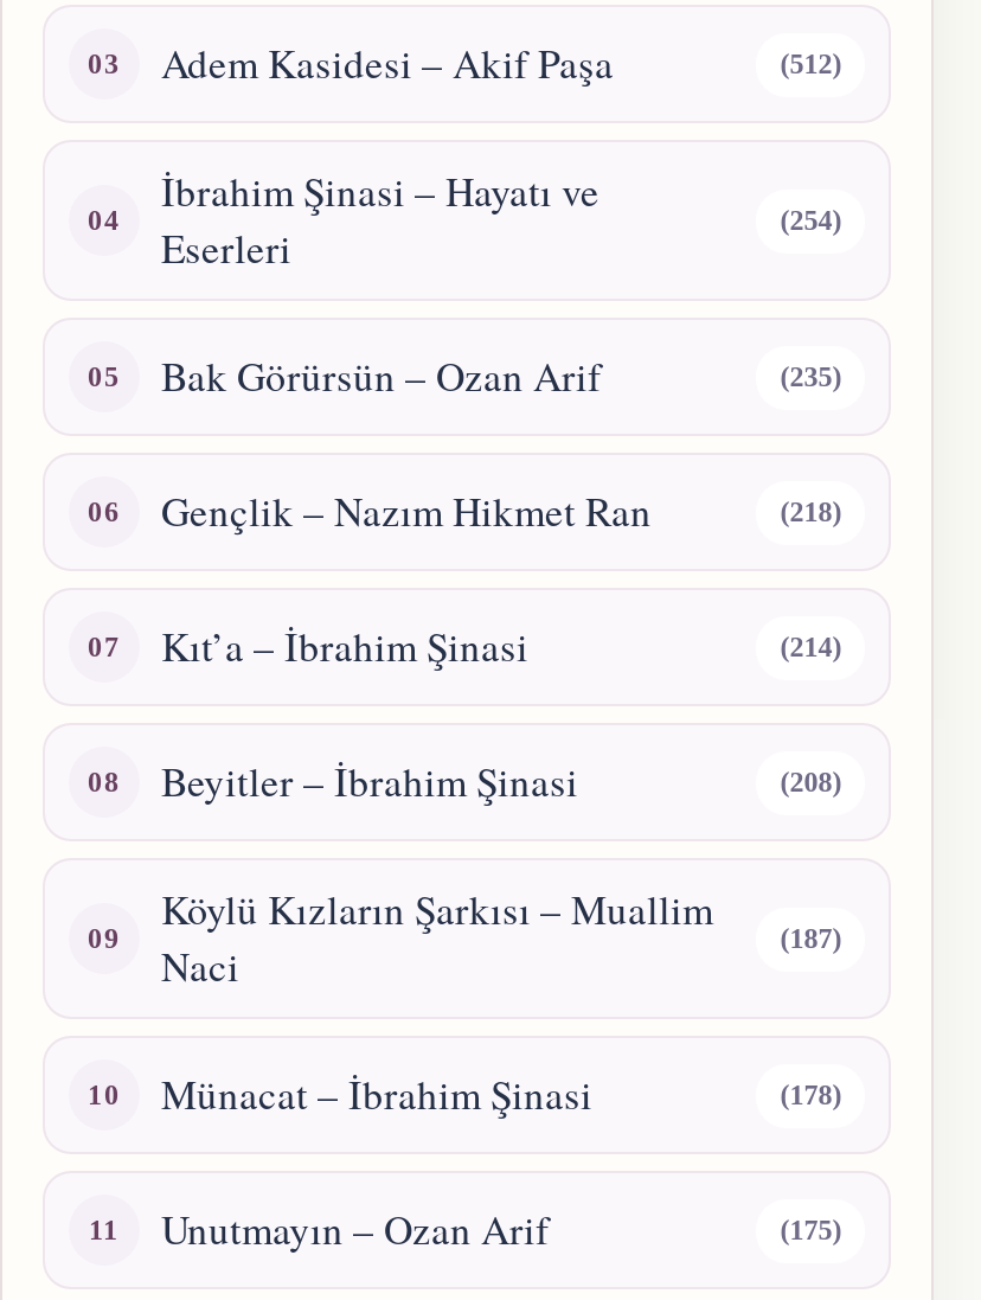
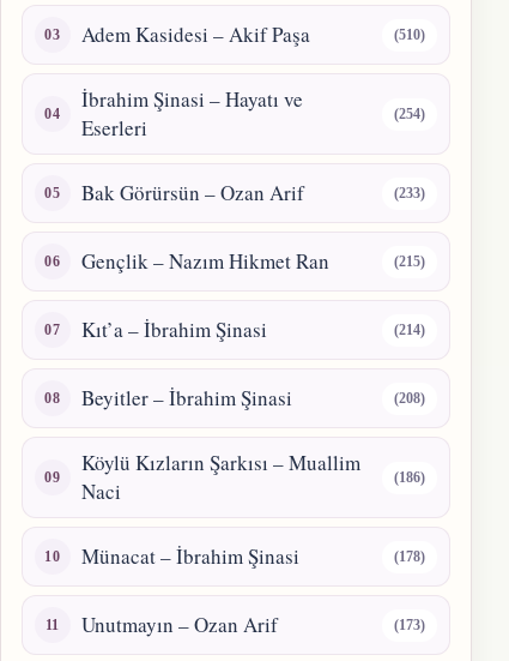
- (512)
+ (510)

- (235)
+ (233)

- (218)
+ (215)

- (187)
+ (186)

- (175)
+ (173)
